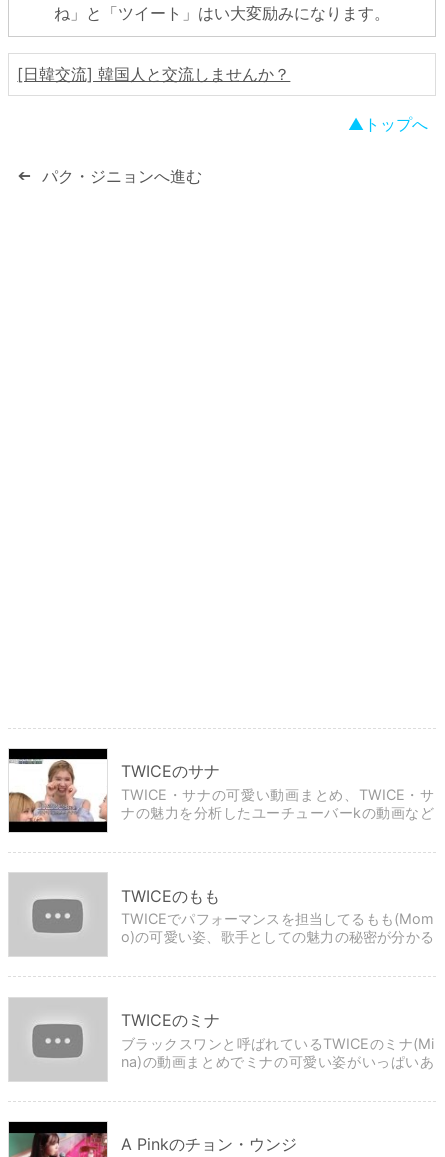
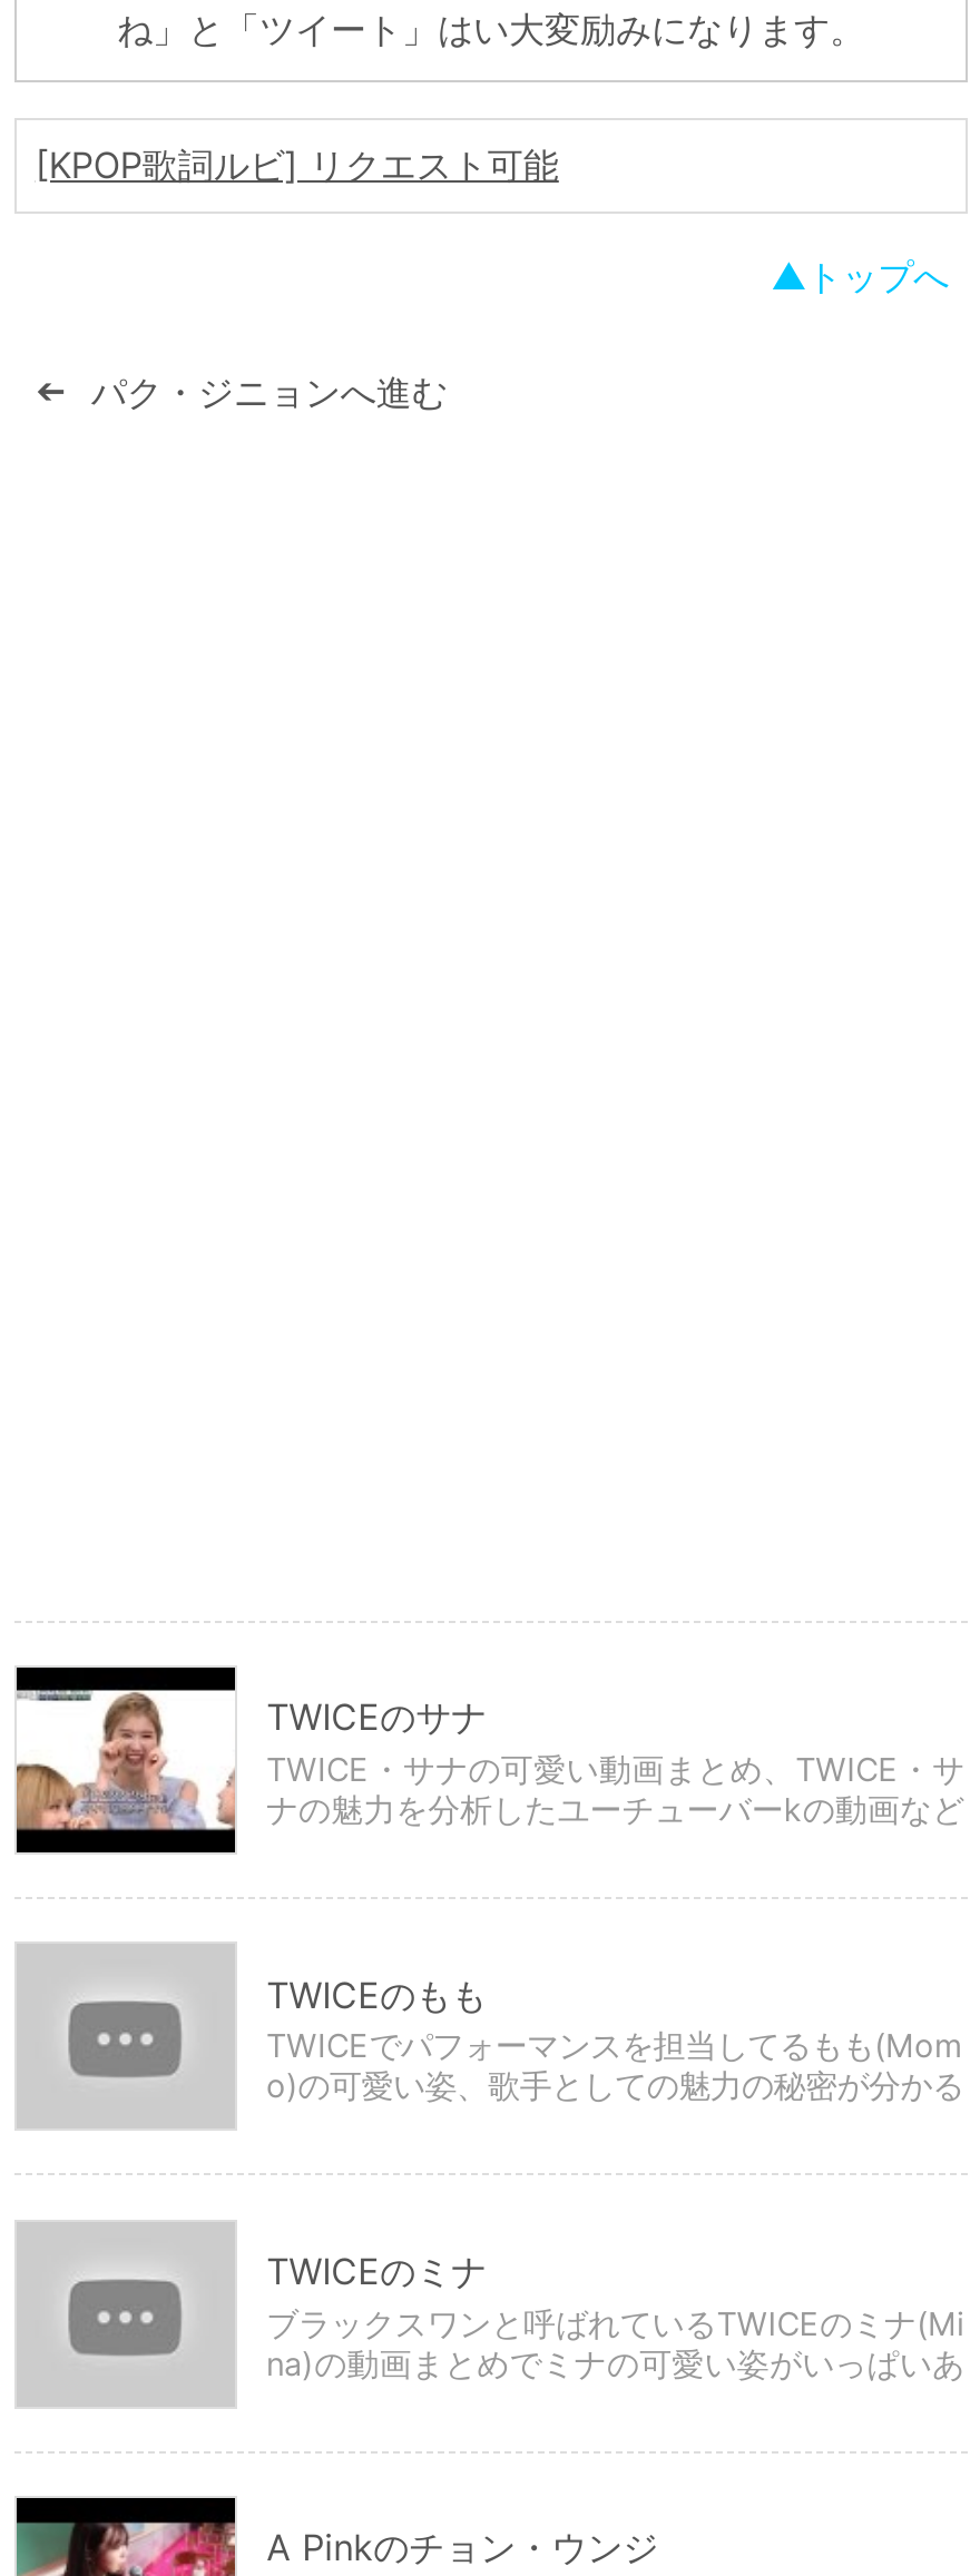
- [日韓交流] 韓国人と交流しませんか？
+ [KPOP歌詞ルビ] リクエスト可能
